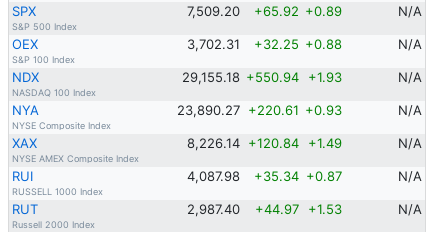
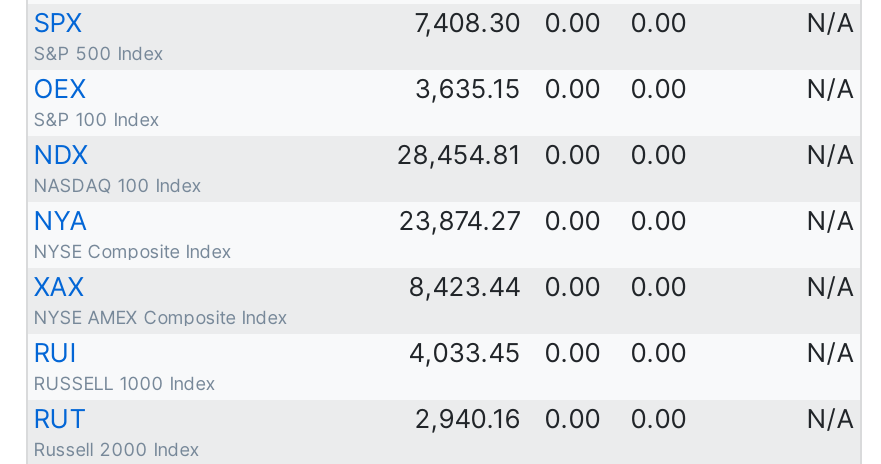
- 7,509.20
- +65.92 +0.89
+ 7,408.30
+ 0.00
+ 0.00

- 3,702.31
- +32.25 +0.88
+ 3,635.15
+ 0.00
+ 0.00

- 29,155.18 +550.94 +1.93
+ 28,454.81
+ 0.00
+ 0.00

- 23,890.27 +220.61 +0.93
+ 23,874.27
+ 0.00
+ 0.00

- 8,226.14 +120.84 +1.49
+ 8,423.44
+ 0.00
+ 0.00

- 4,087.98
- +35.34 +0.87
+ 4,033.45
+ 0.00
+ 0.00

- 2,987.40
- +44.97 +1.53
+ 2,940.16
+ 0.00
+ 0.00
